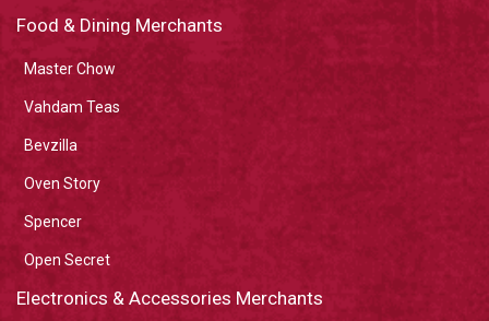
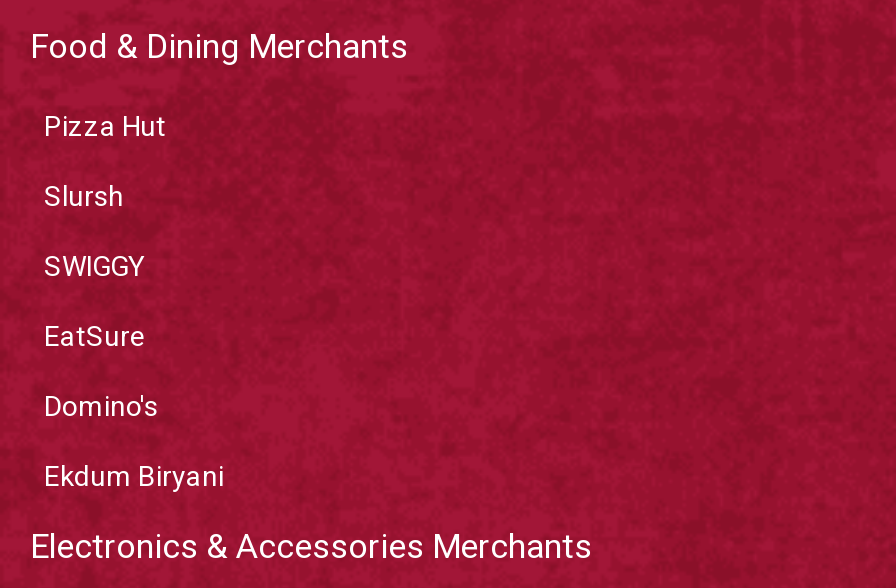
- Master Chow
+ Pizza Hut

- Vahdam Teas
+ Slursh

- Bevzilla
+ SWIGGY

- Oven Story
+ EatSure

- Spencer
+ Domino's

- Open Secret
+ Ekdum Biryani
